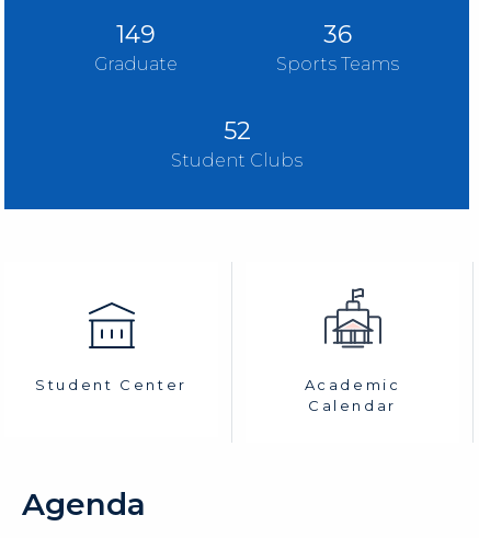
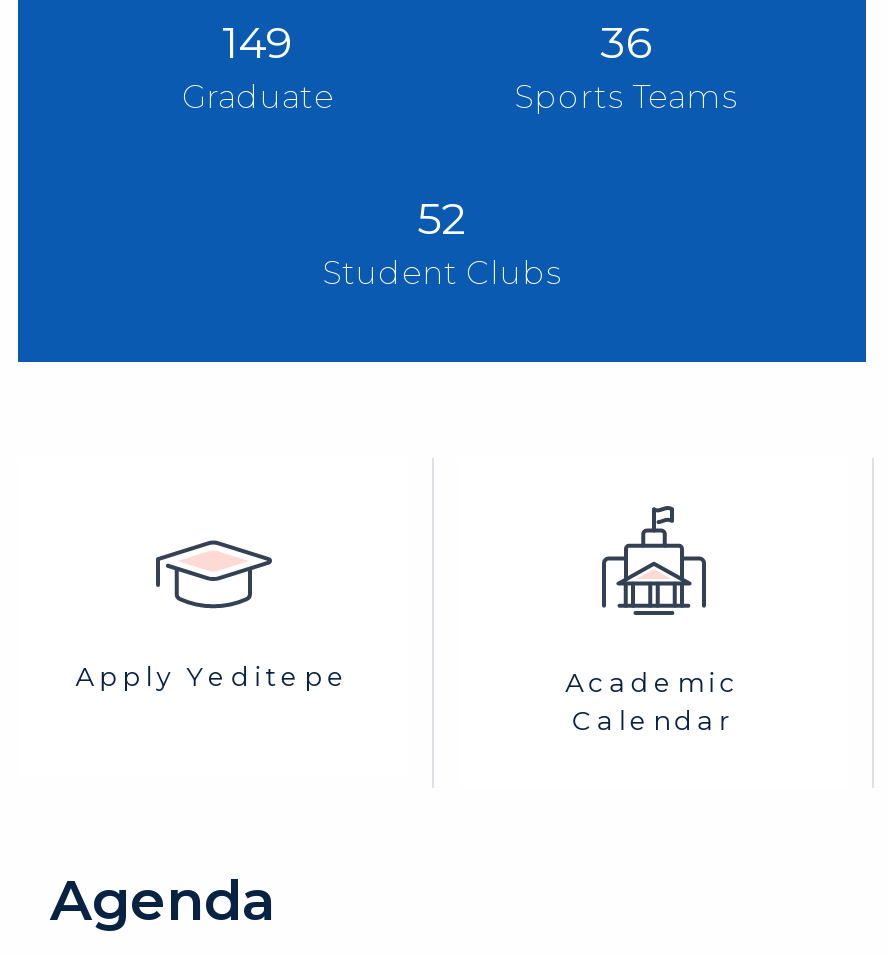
- [image]
- Student Center
+ [image]
+ Apply Yeditepe
